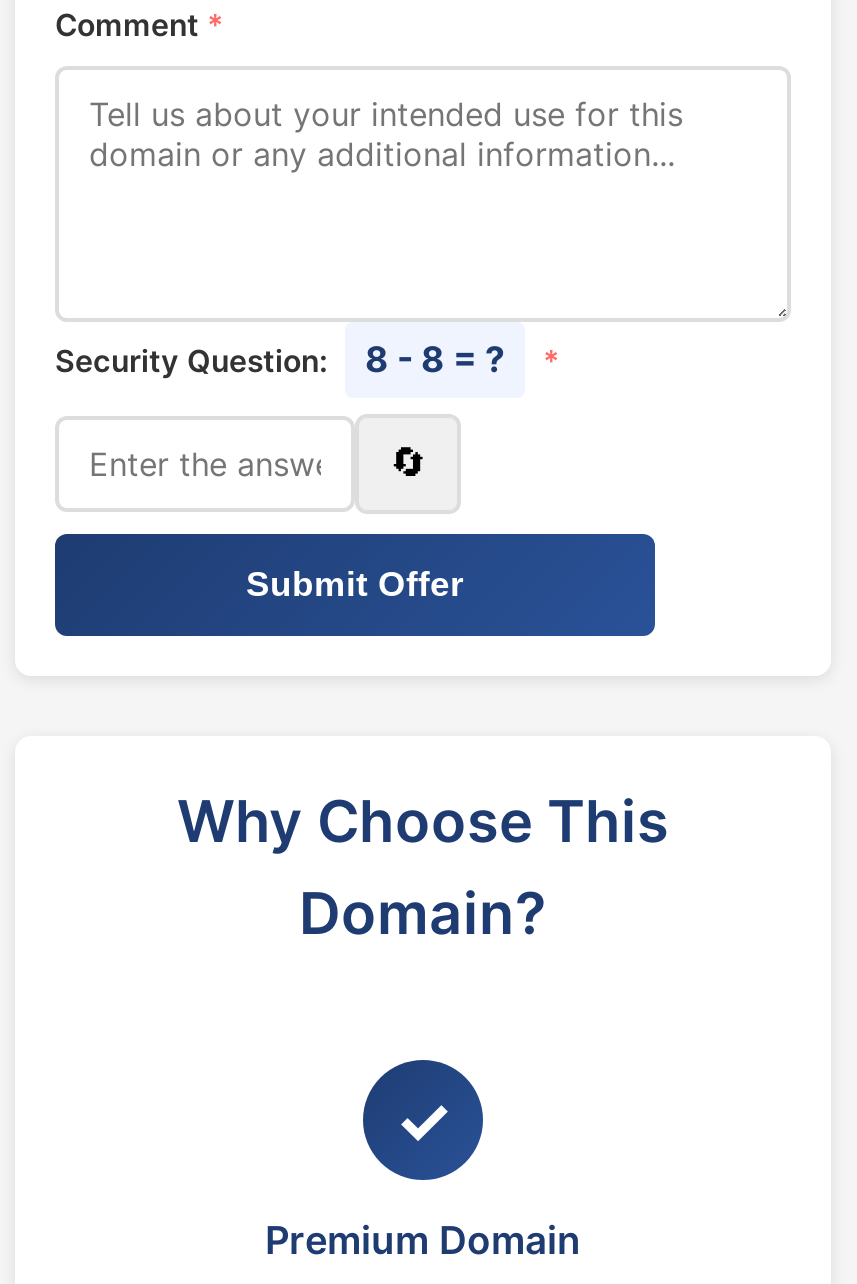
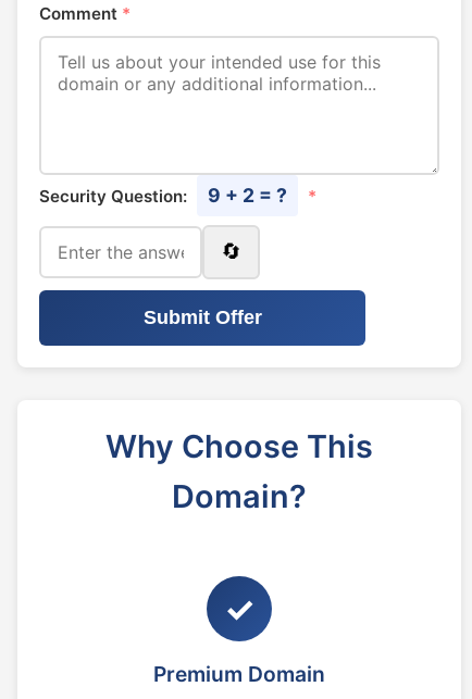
- 8 - 8 = ?
+ 9 + 2 = ?
